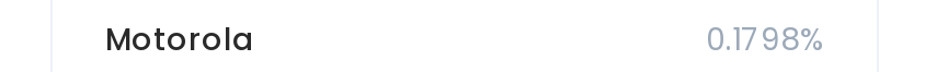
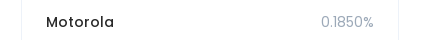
- 0.1798%
+ 0.1850%
